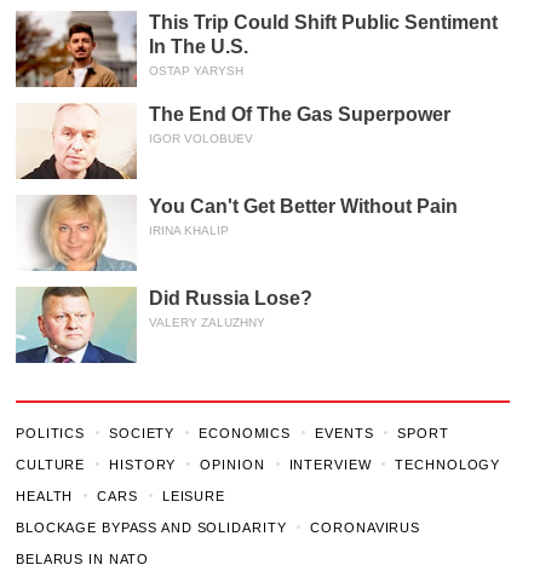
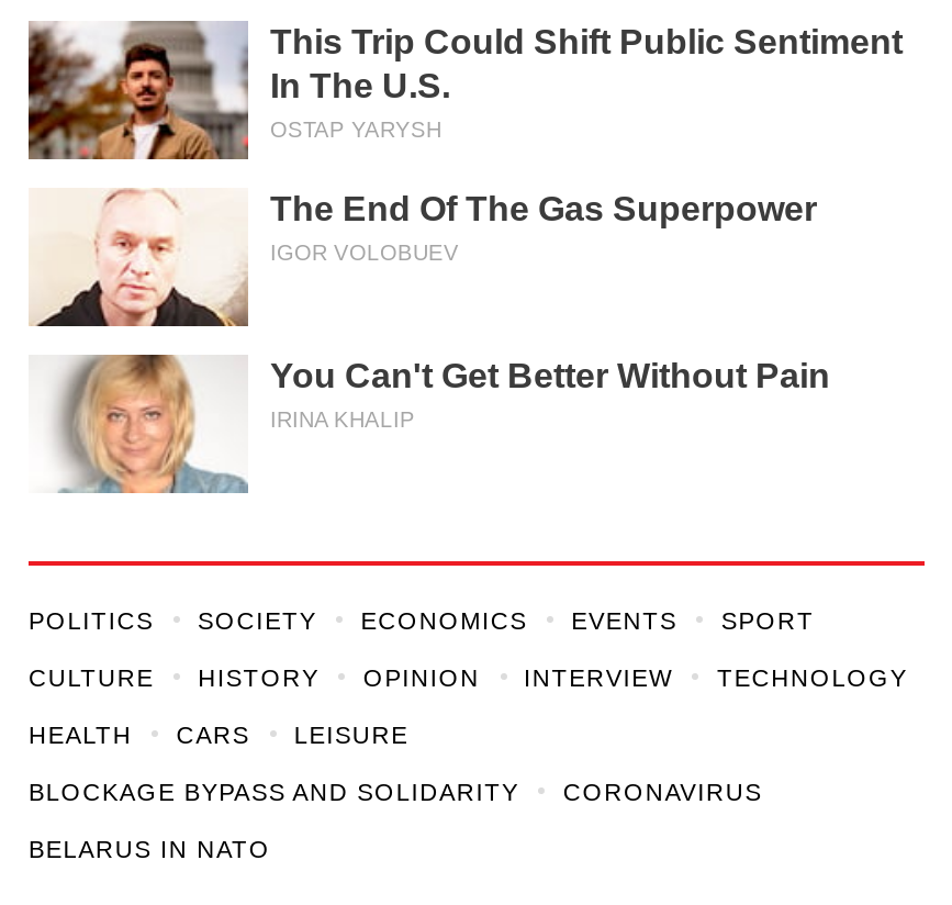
- [image]
- Did Russia Lose?
- VALERY ZALUZHNY
